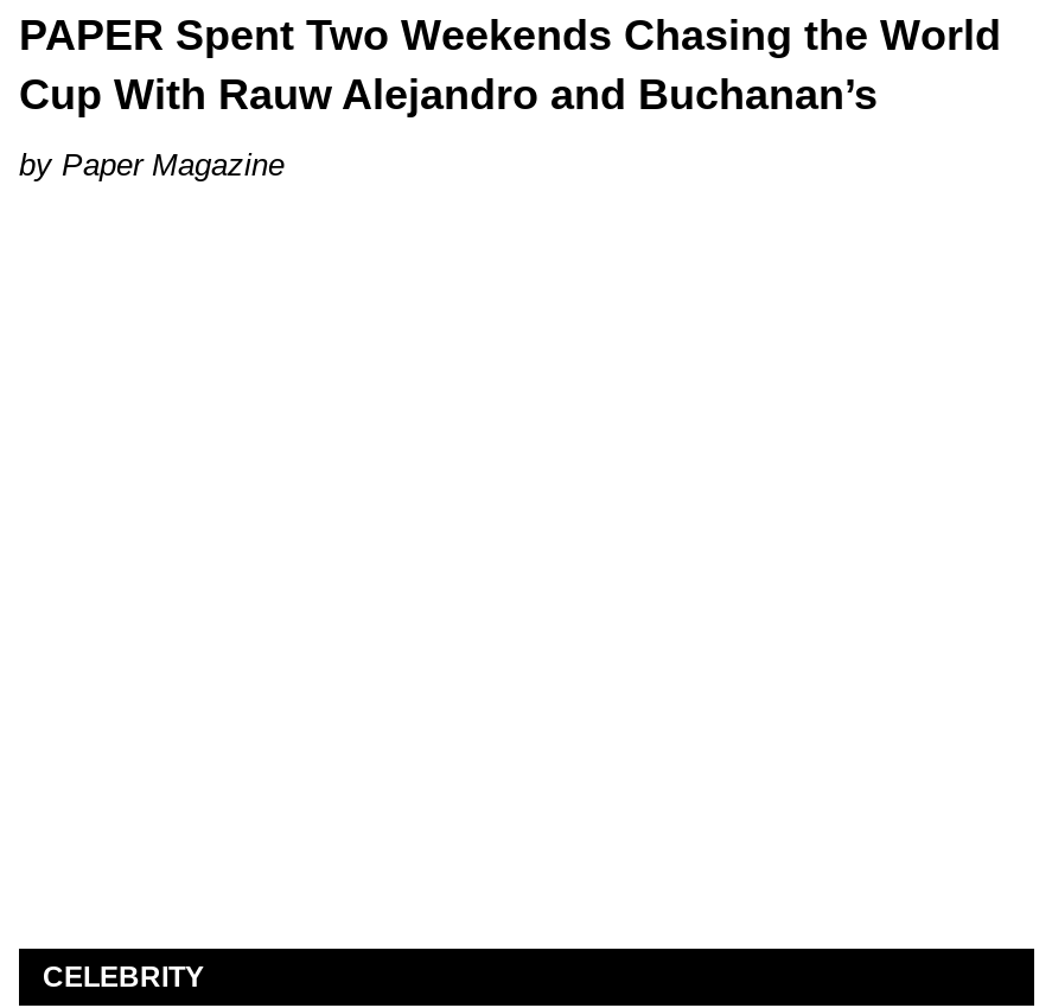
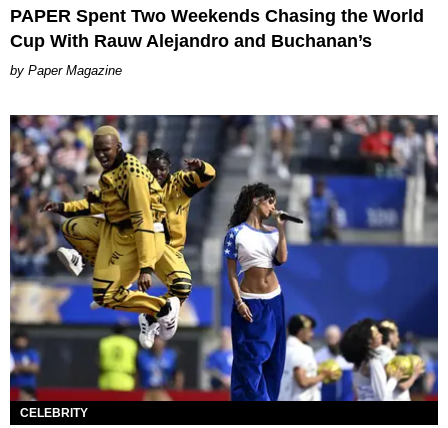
+ [image]
